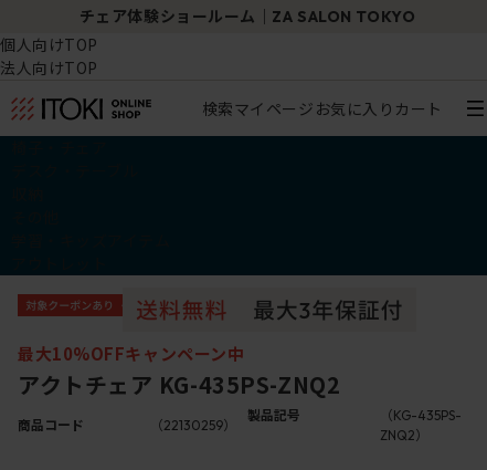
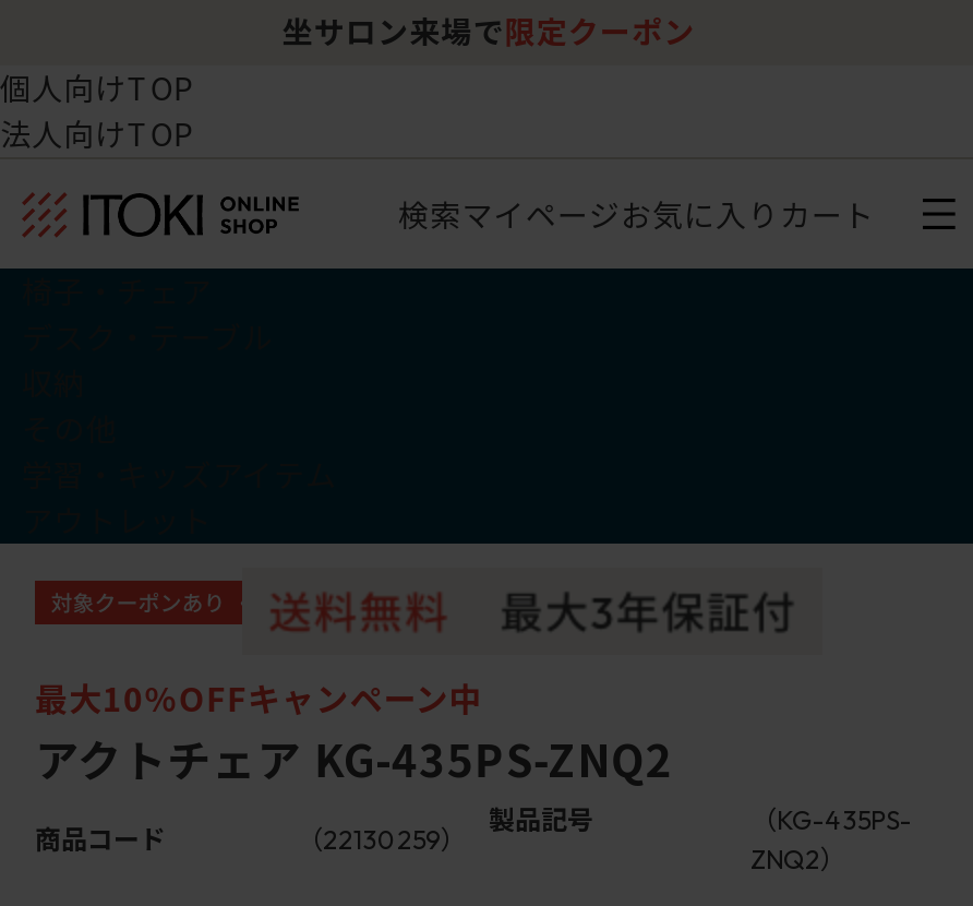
- チェア体験ショールーム｜ZA SALON TOKYO
+ 坐サロン来場で限定クーポン
